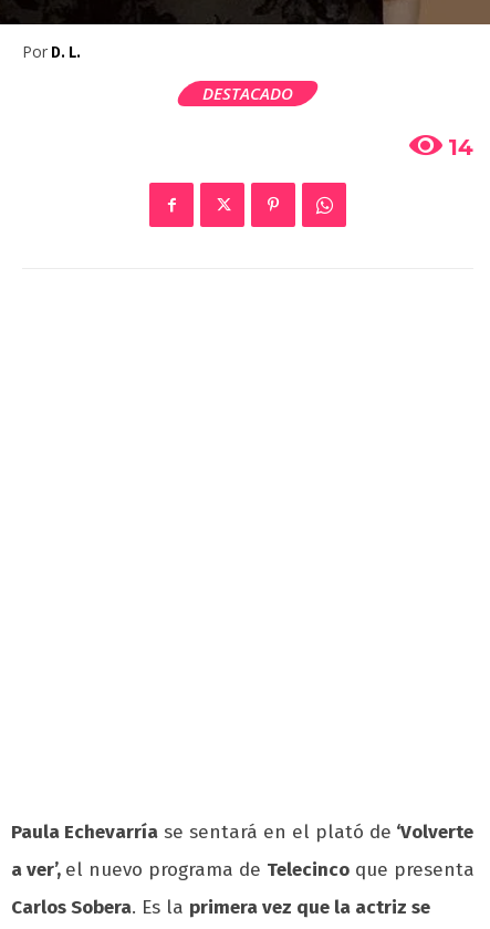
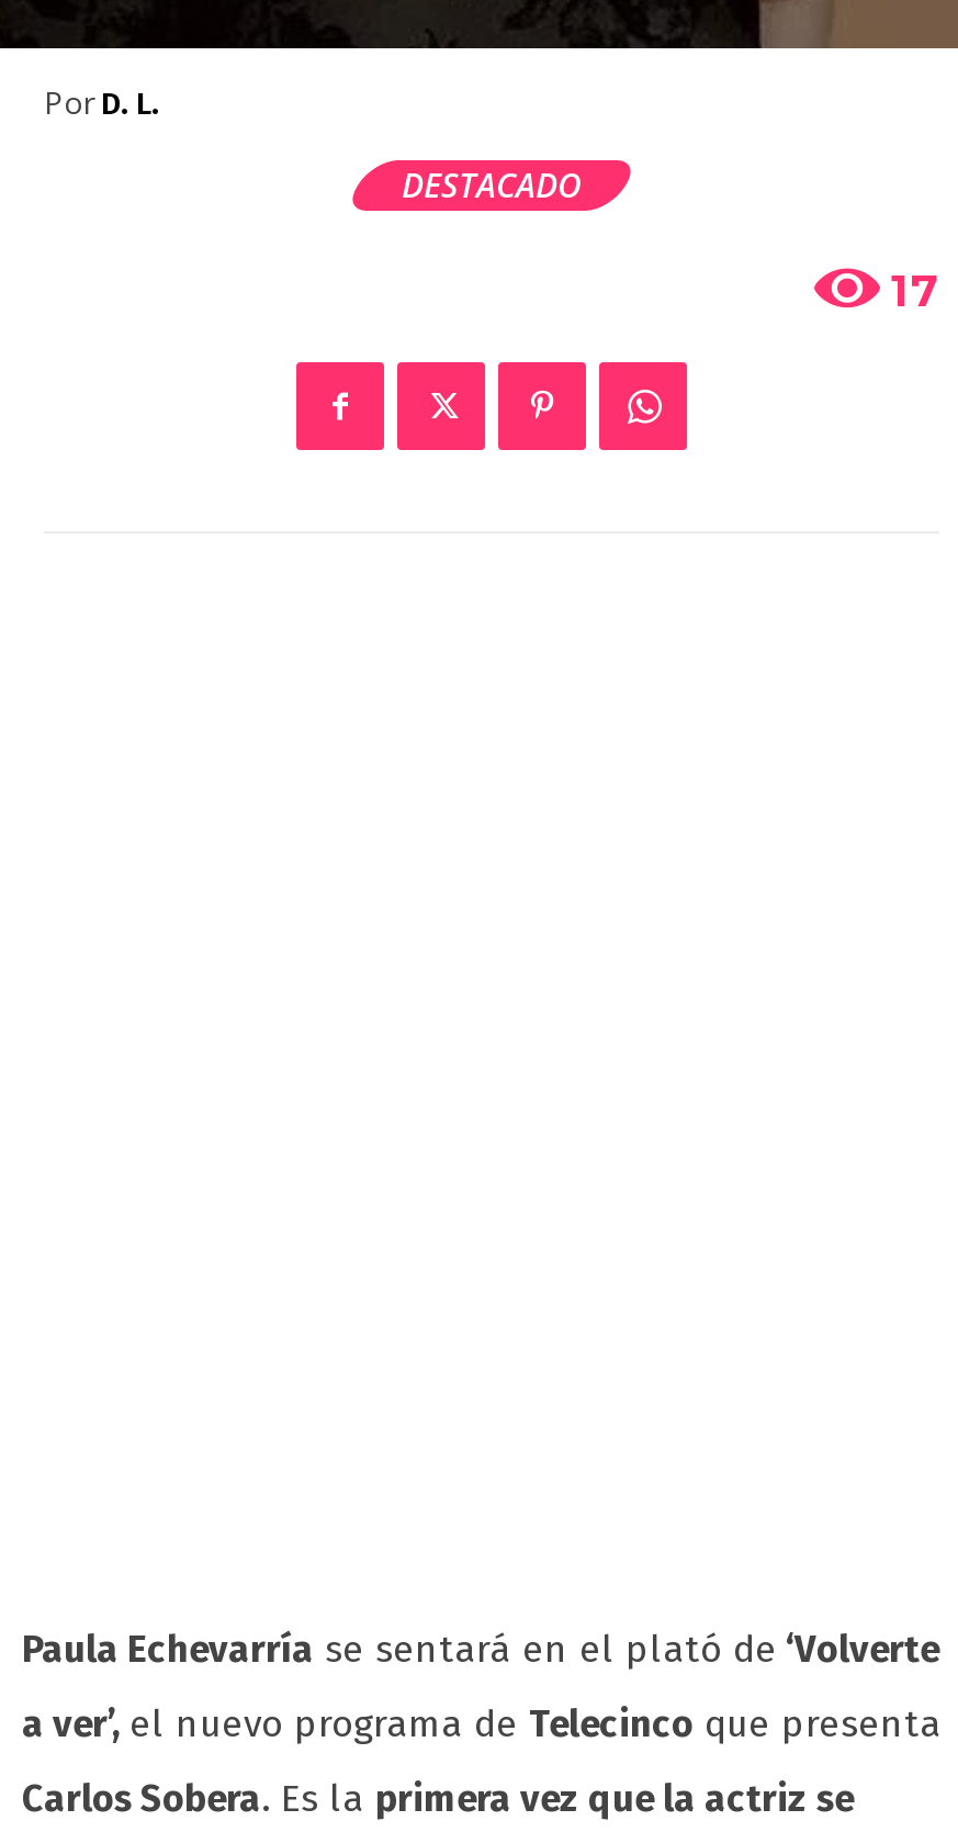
- 14
+ 17
